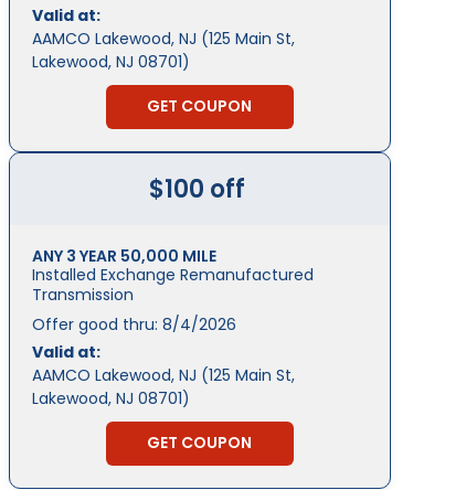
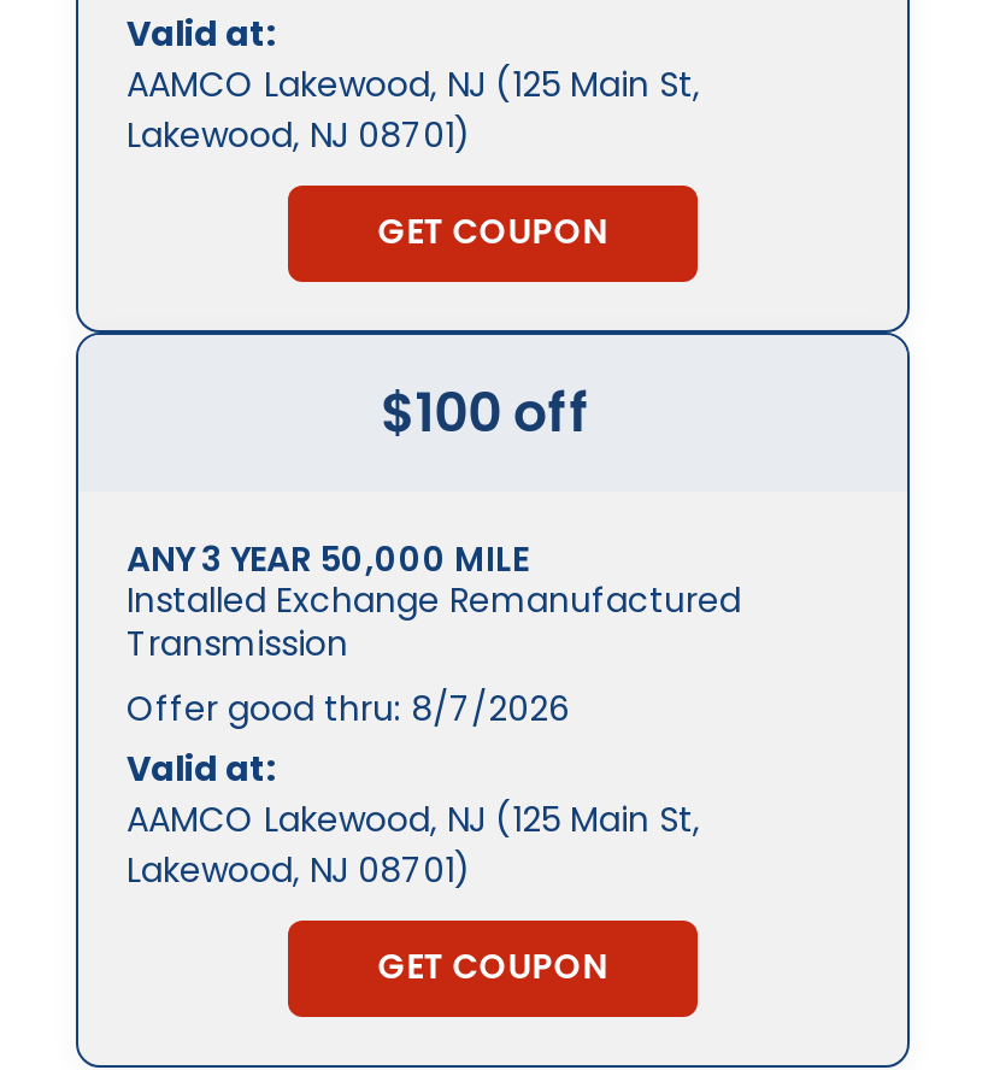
- Offer good thru: 8/4/2026
+ Offer good thru: 8/7/2026
